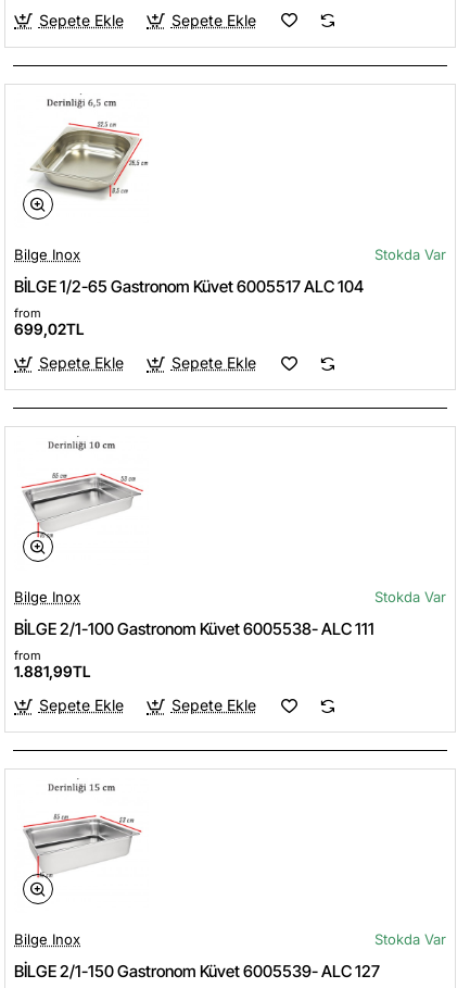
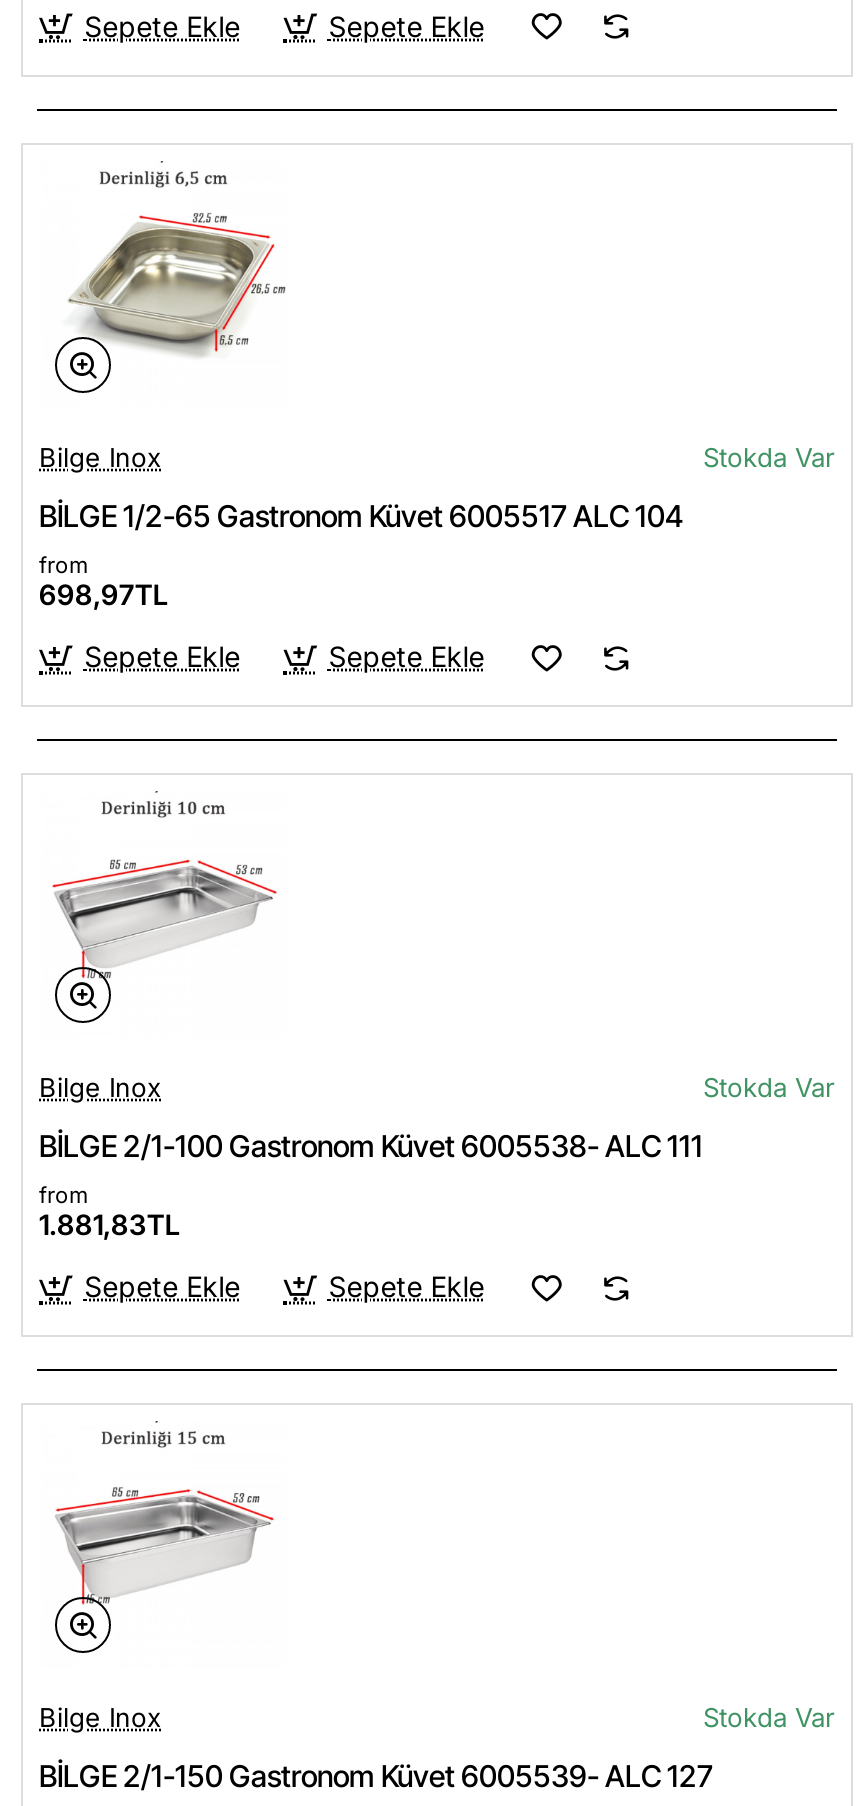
- 699,02TL
+ 698,97TL

- 1.881,99TL
+ 1.881,83TL
